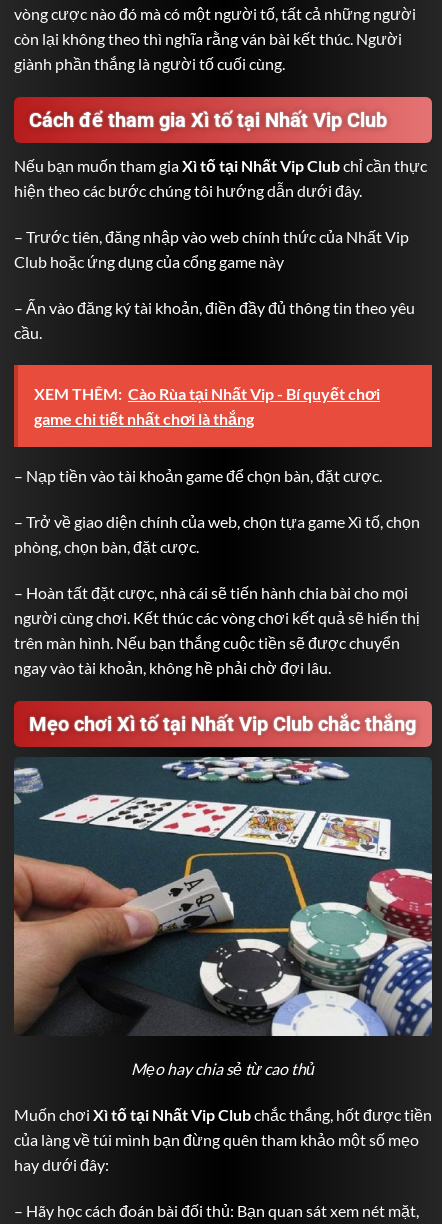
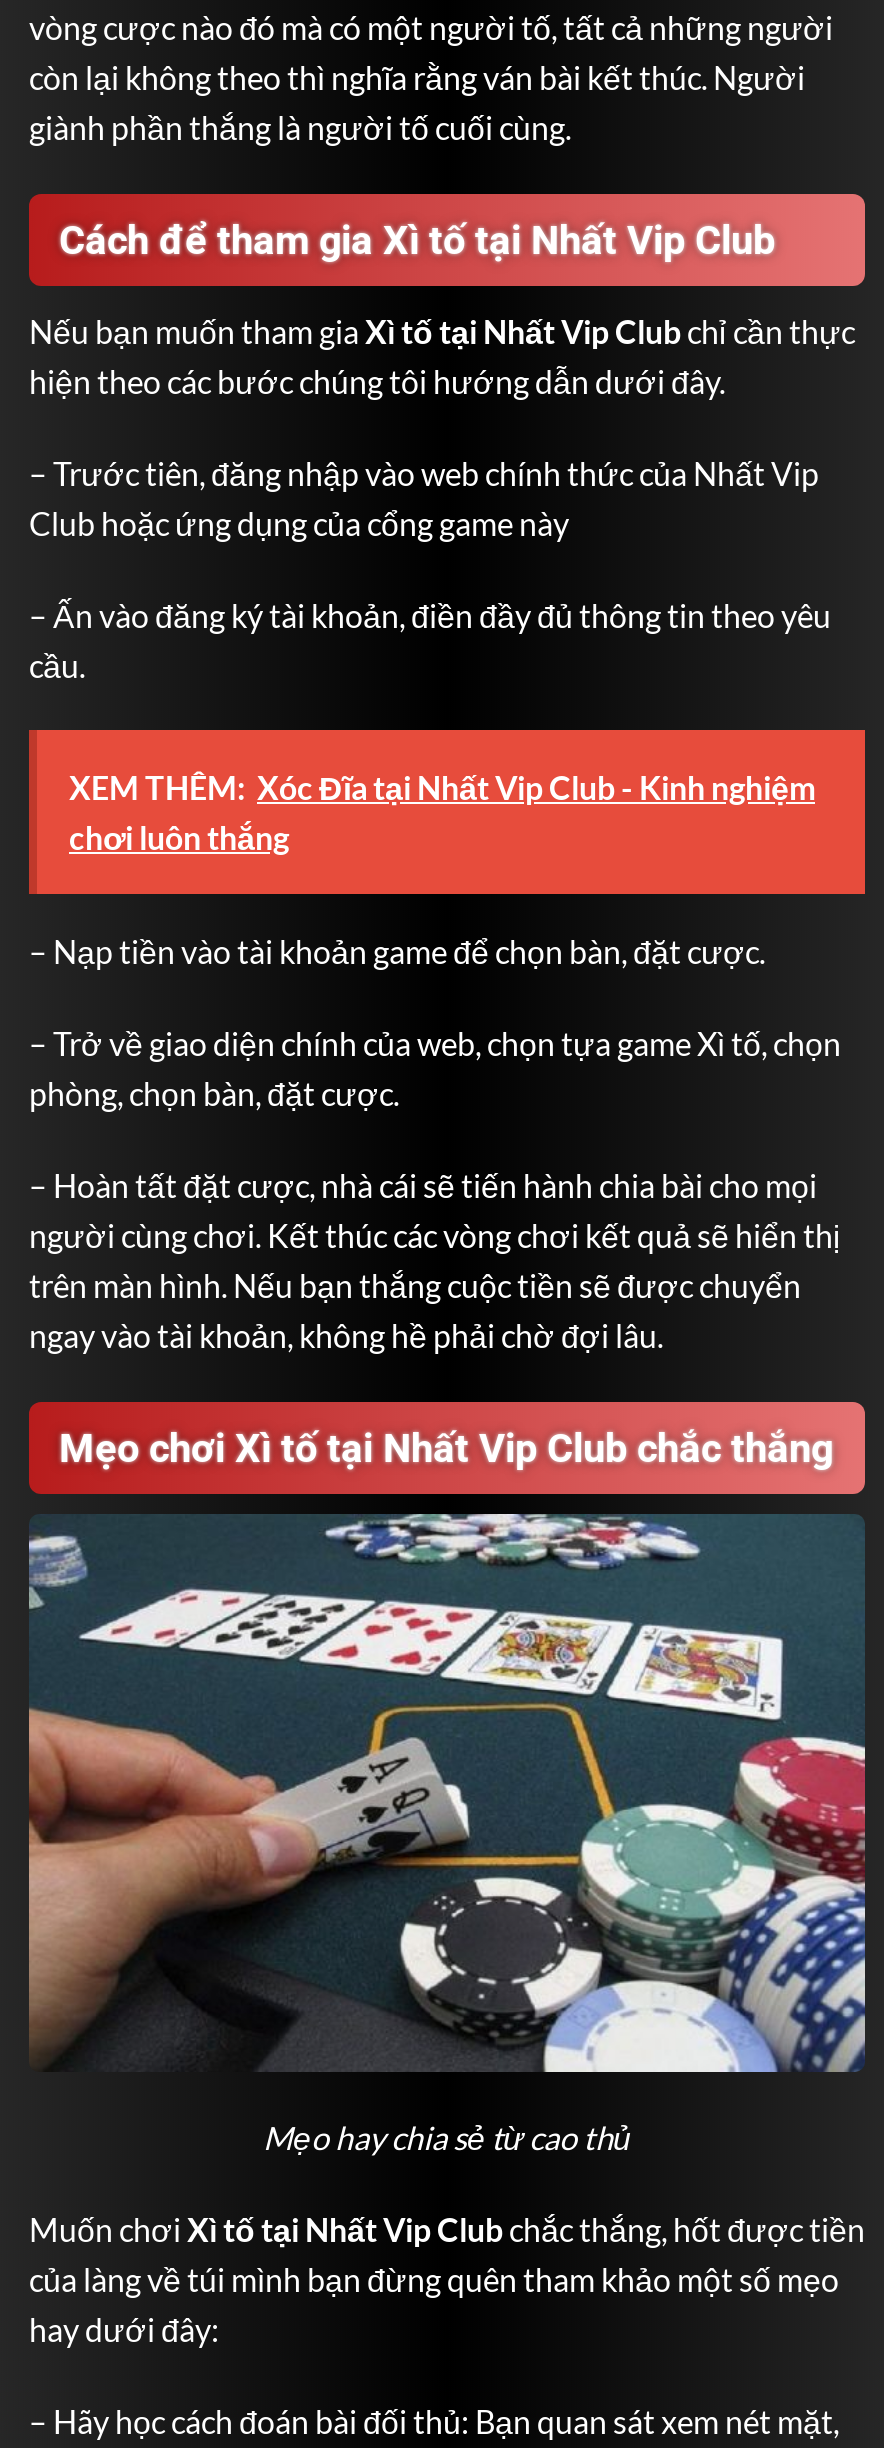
- XEM THÊM: Cào Rùa tại Nhất Vip - Bí quyết chơi
- game chi tiết nhất chơi là thắng
+ XEM THÊM: Xóc Đĩa tại Nhất Vip Club - Kinh nghiệm
+ chơi luôn thắng
